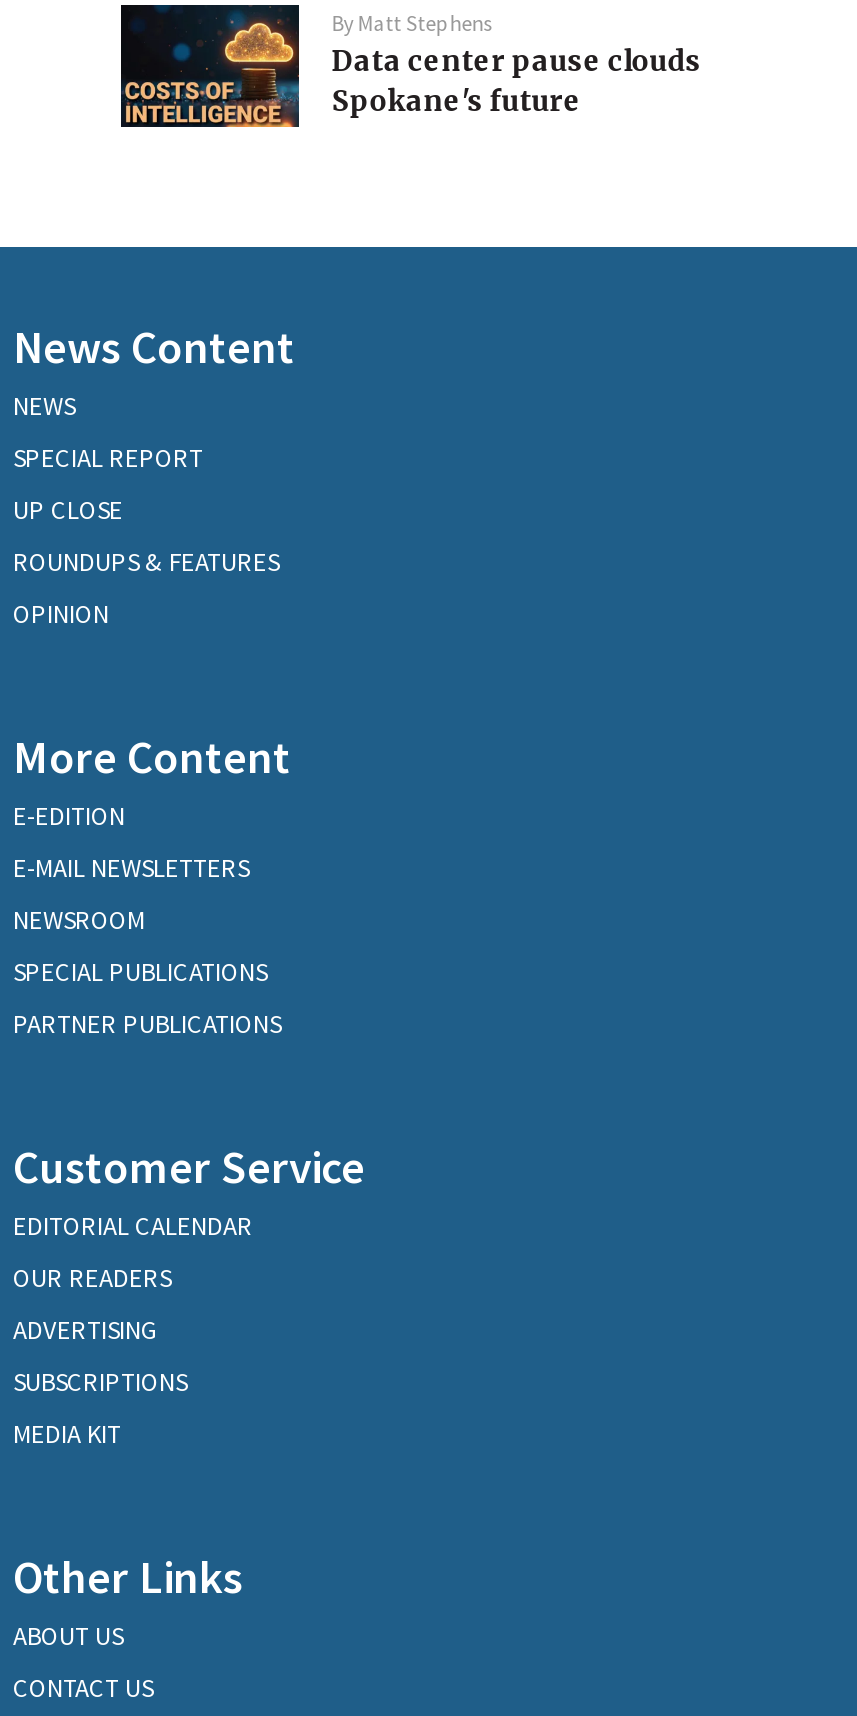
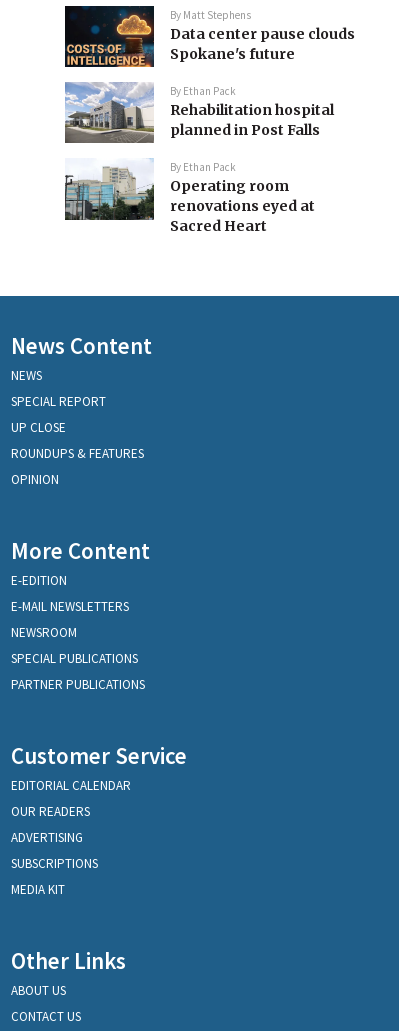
+ [image]
+ By Ethan Pack
+ Rehabilitation hospital
+ planned in Post Falls
+ By Ethan Pack
+ Operating room
+ renovations eyed at
+ Sacred Heart

+ [image]
